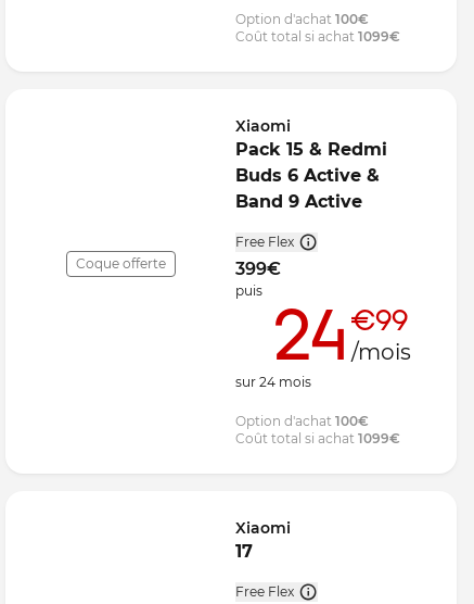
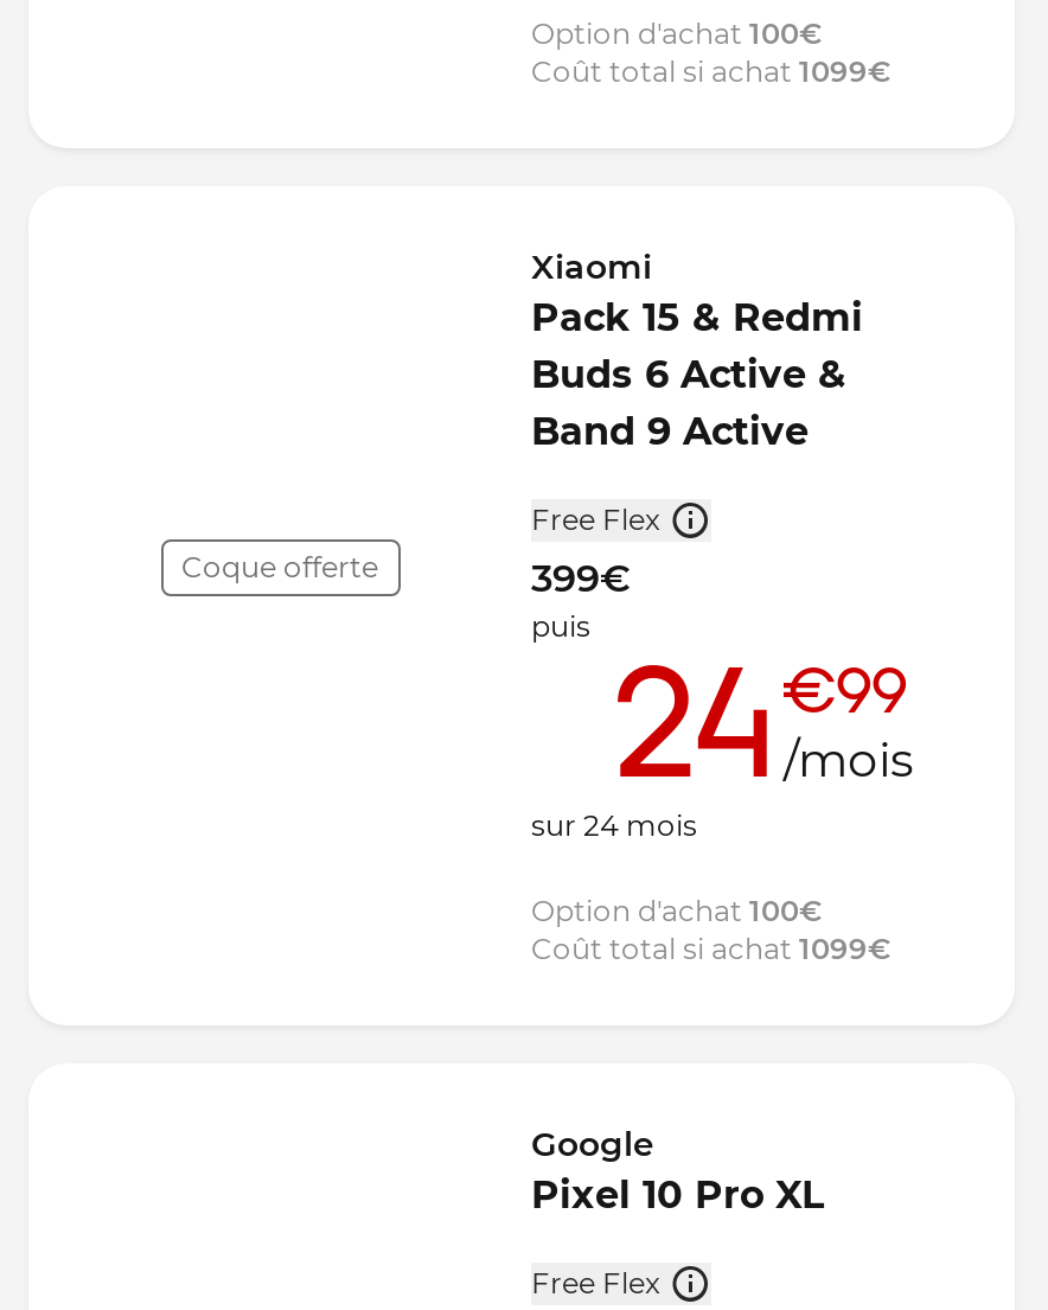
- Xiaomi
- 17
+ Google
+ Pixel 10 Pro XL
